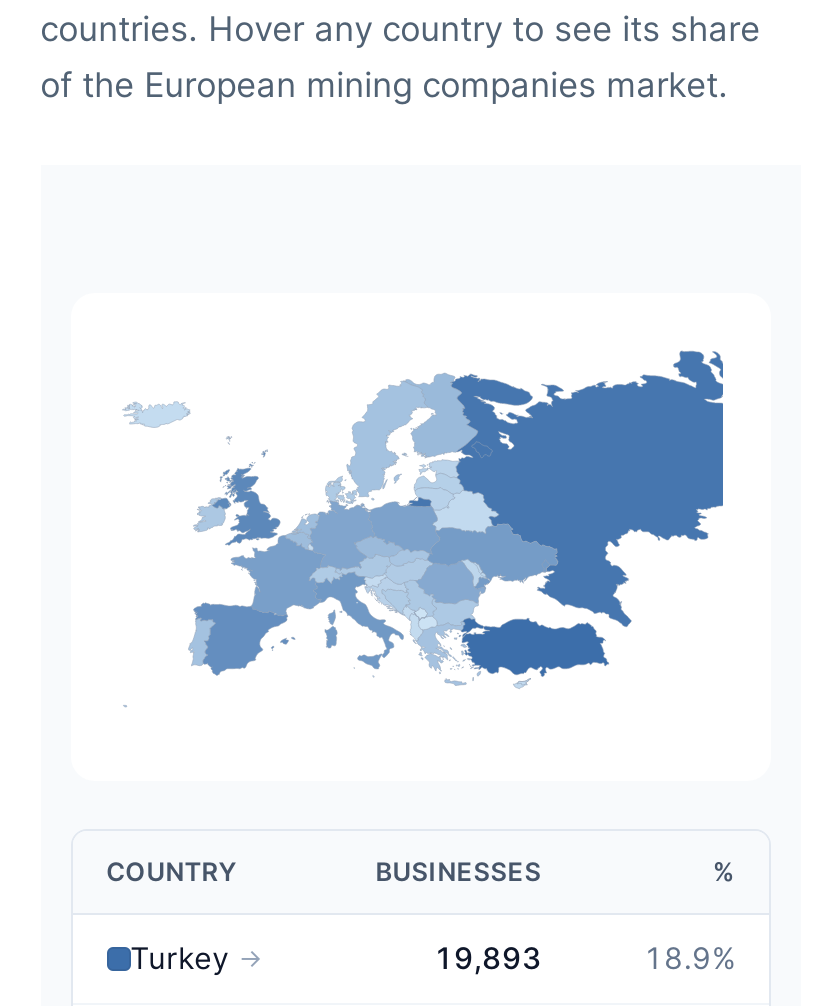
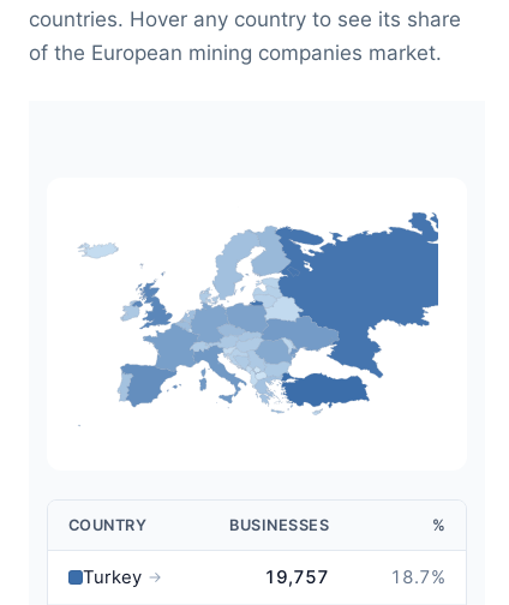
- 19,893
+ 19,757

- 18.9%
+ 18.7%
